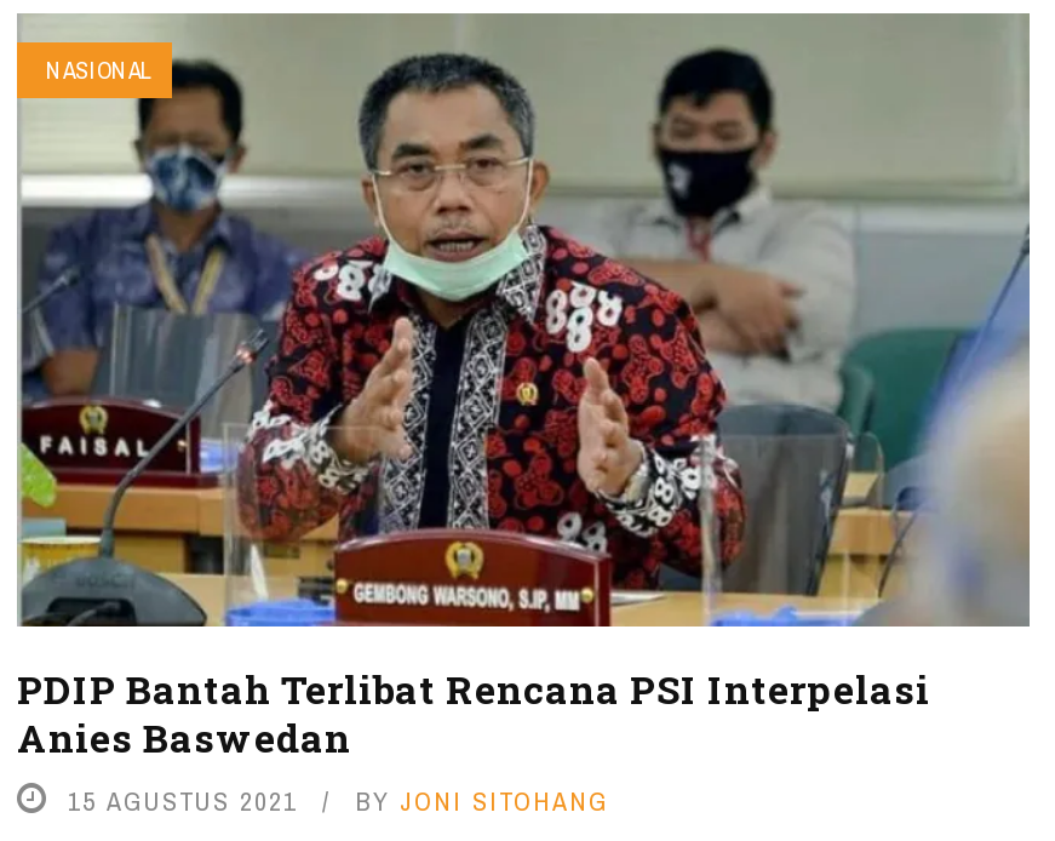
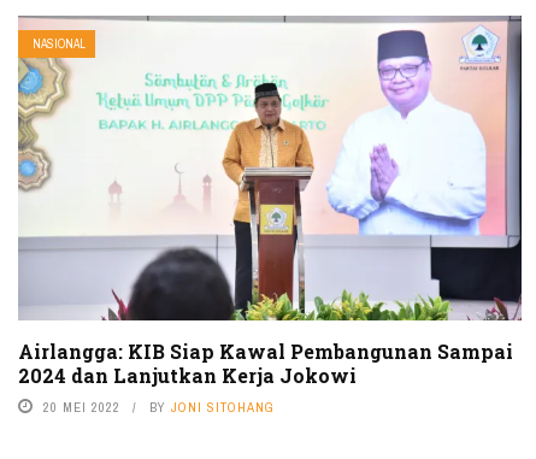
- [image]
- PDIP Bantah Terlibat Rencana PSI Interpelasi
- Anies Baswedan
- 15 AGUSTUS 2021
+ [image]
+ Airlangga: KIB Siap Kawal Pembangunan Sampai
+ 2024 dan Lanjutkan Kerja Jokowi
+ 20 MEI 2022
